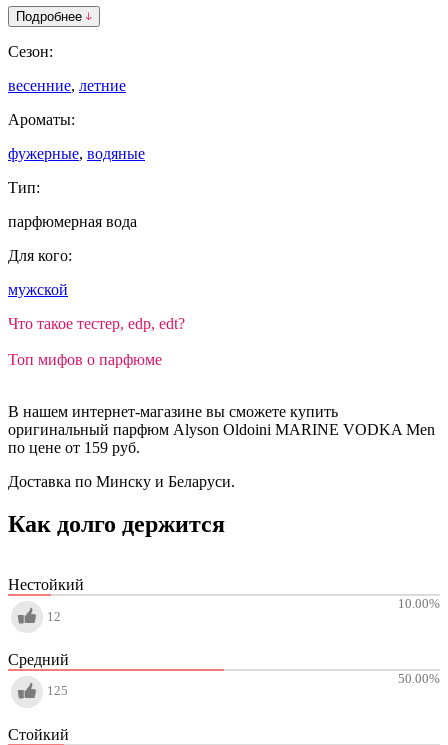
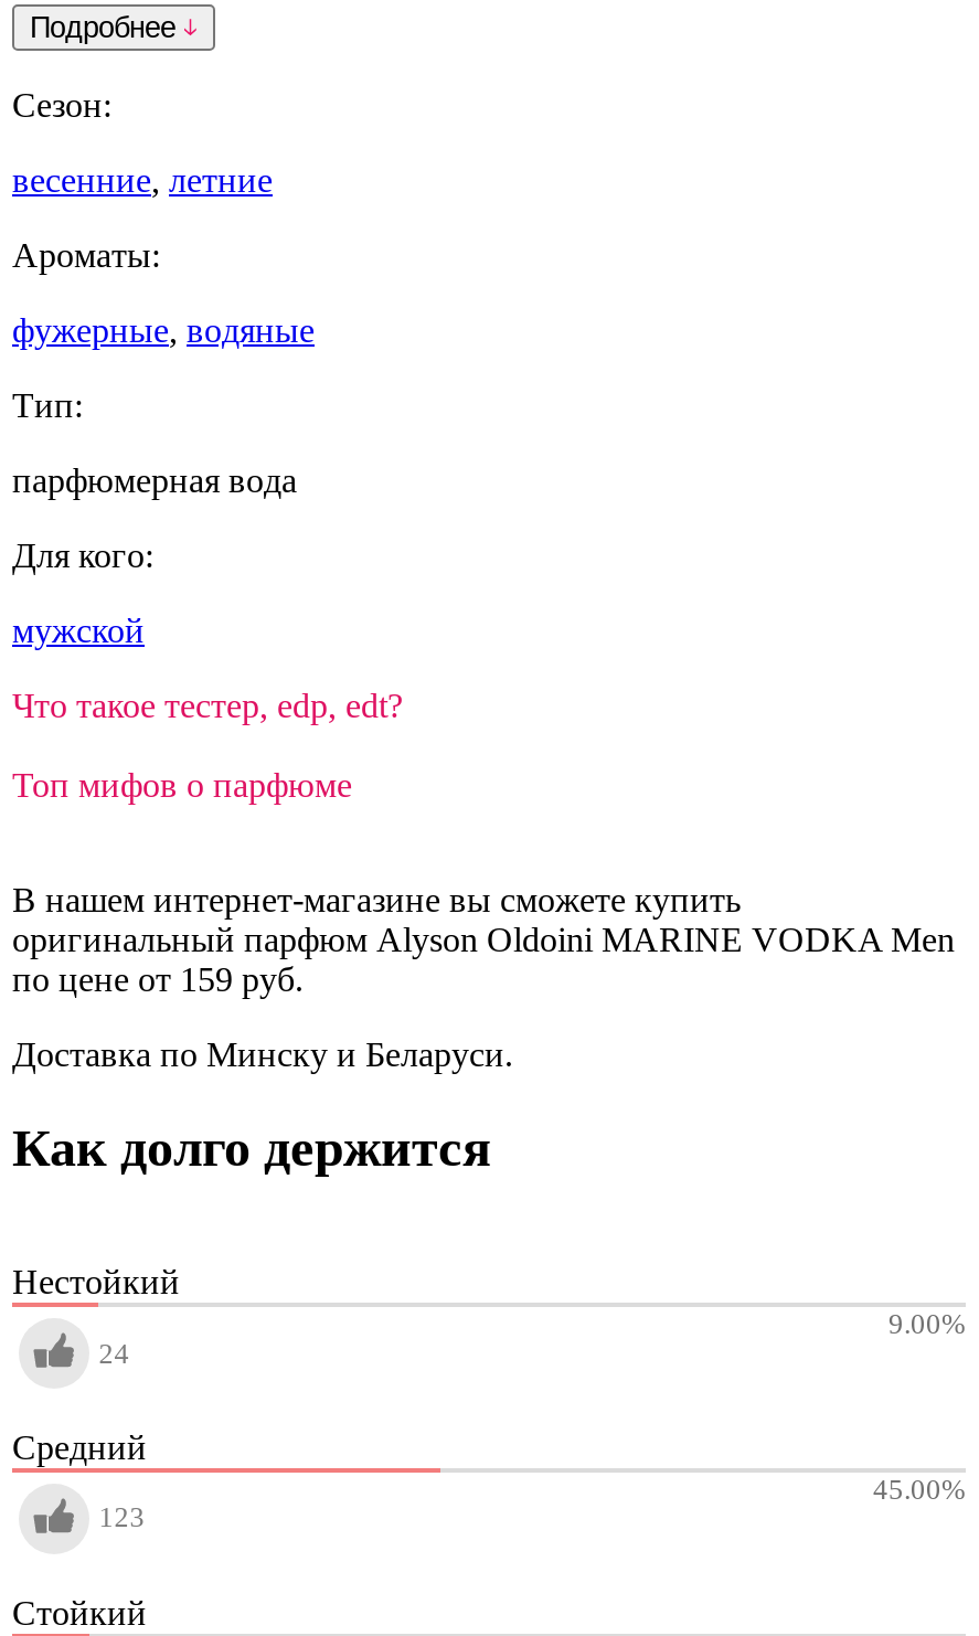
- 10.00%
+ 9.00%

- 12
+ 24

- 50.00%
+ 45.00%

- 125
+ 123
